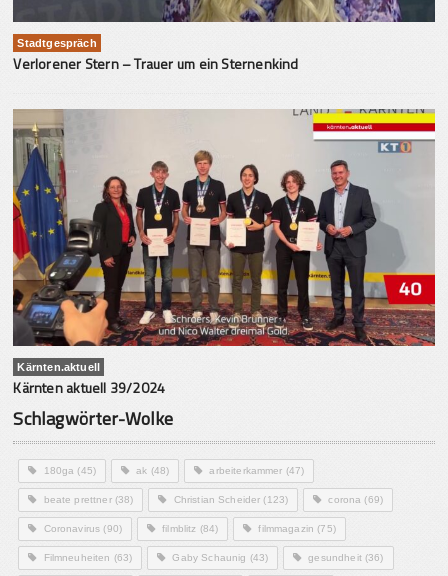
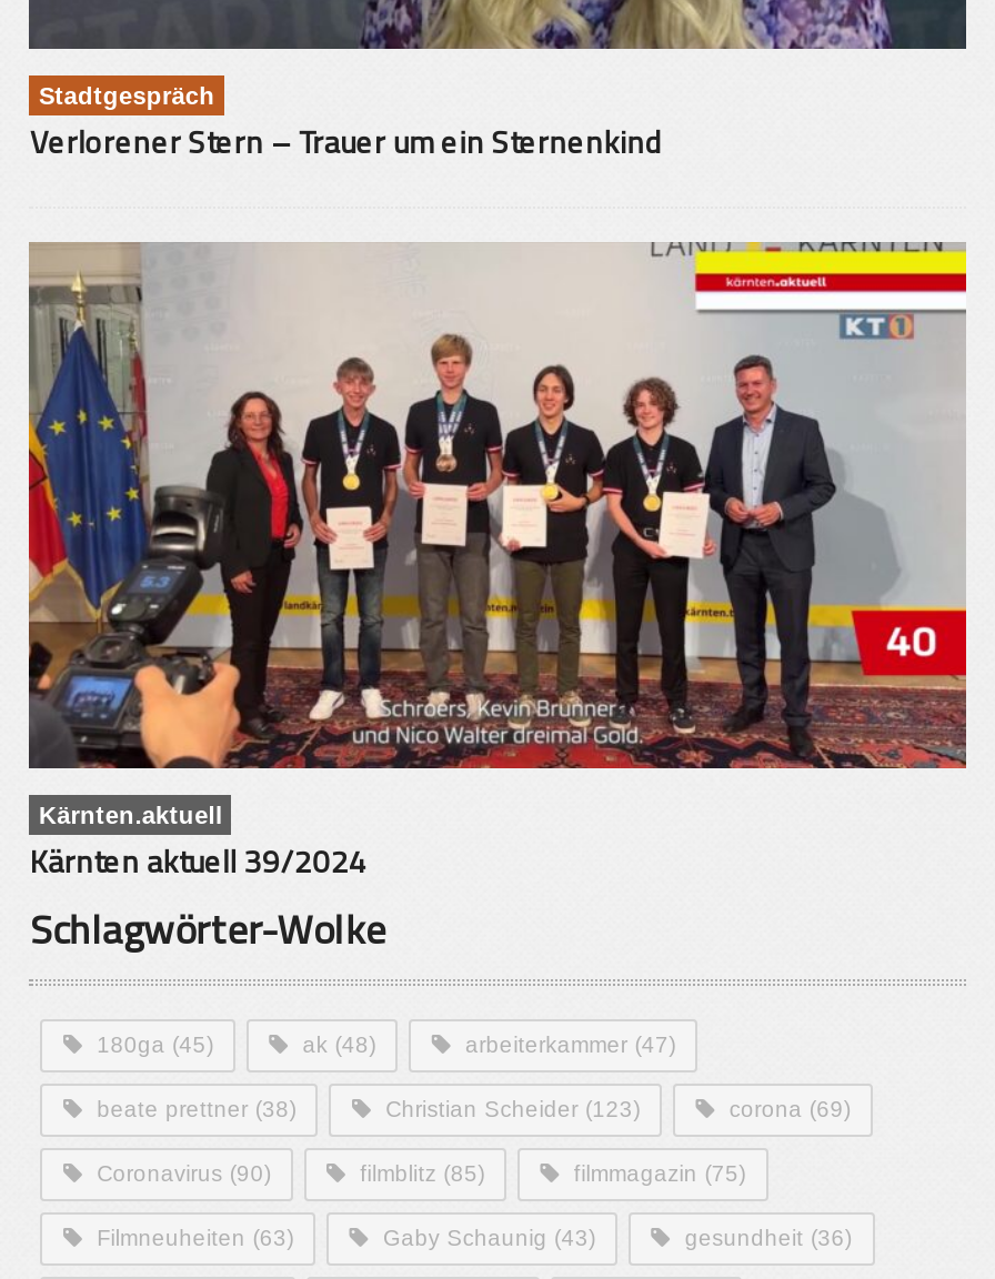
- filmblitz (84)
+ filmblitz (85)
